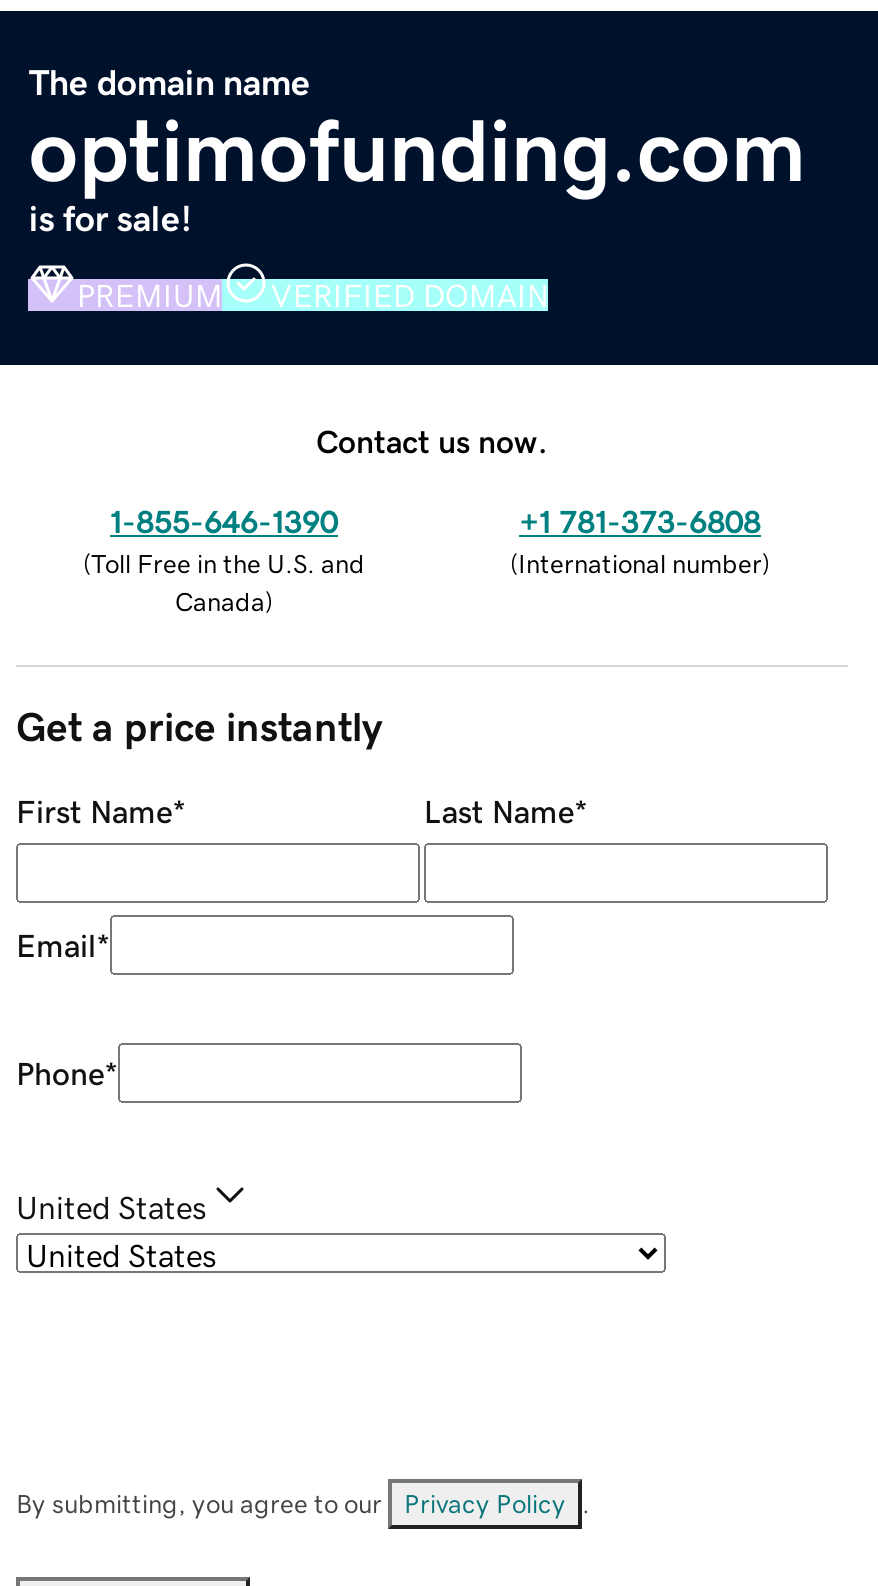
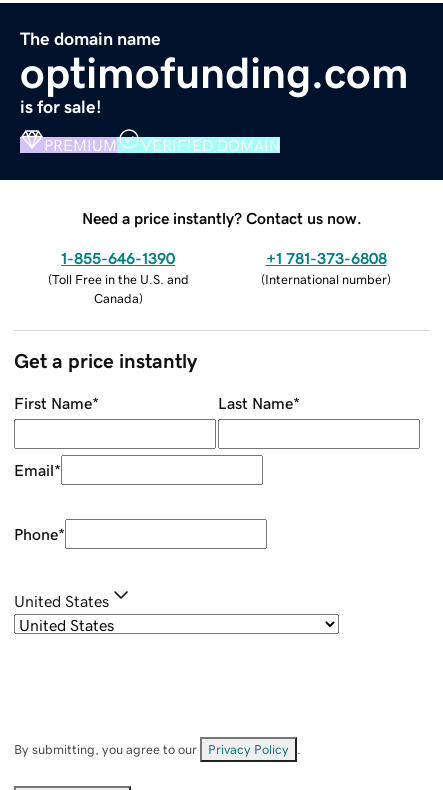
- Contact us now.
+ Need a price instantly? Contact us now.
